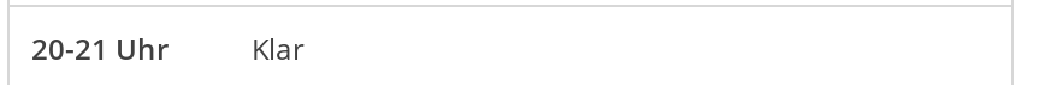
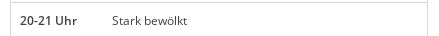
- Klar
+ Stark bewölkt
